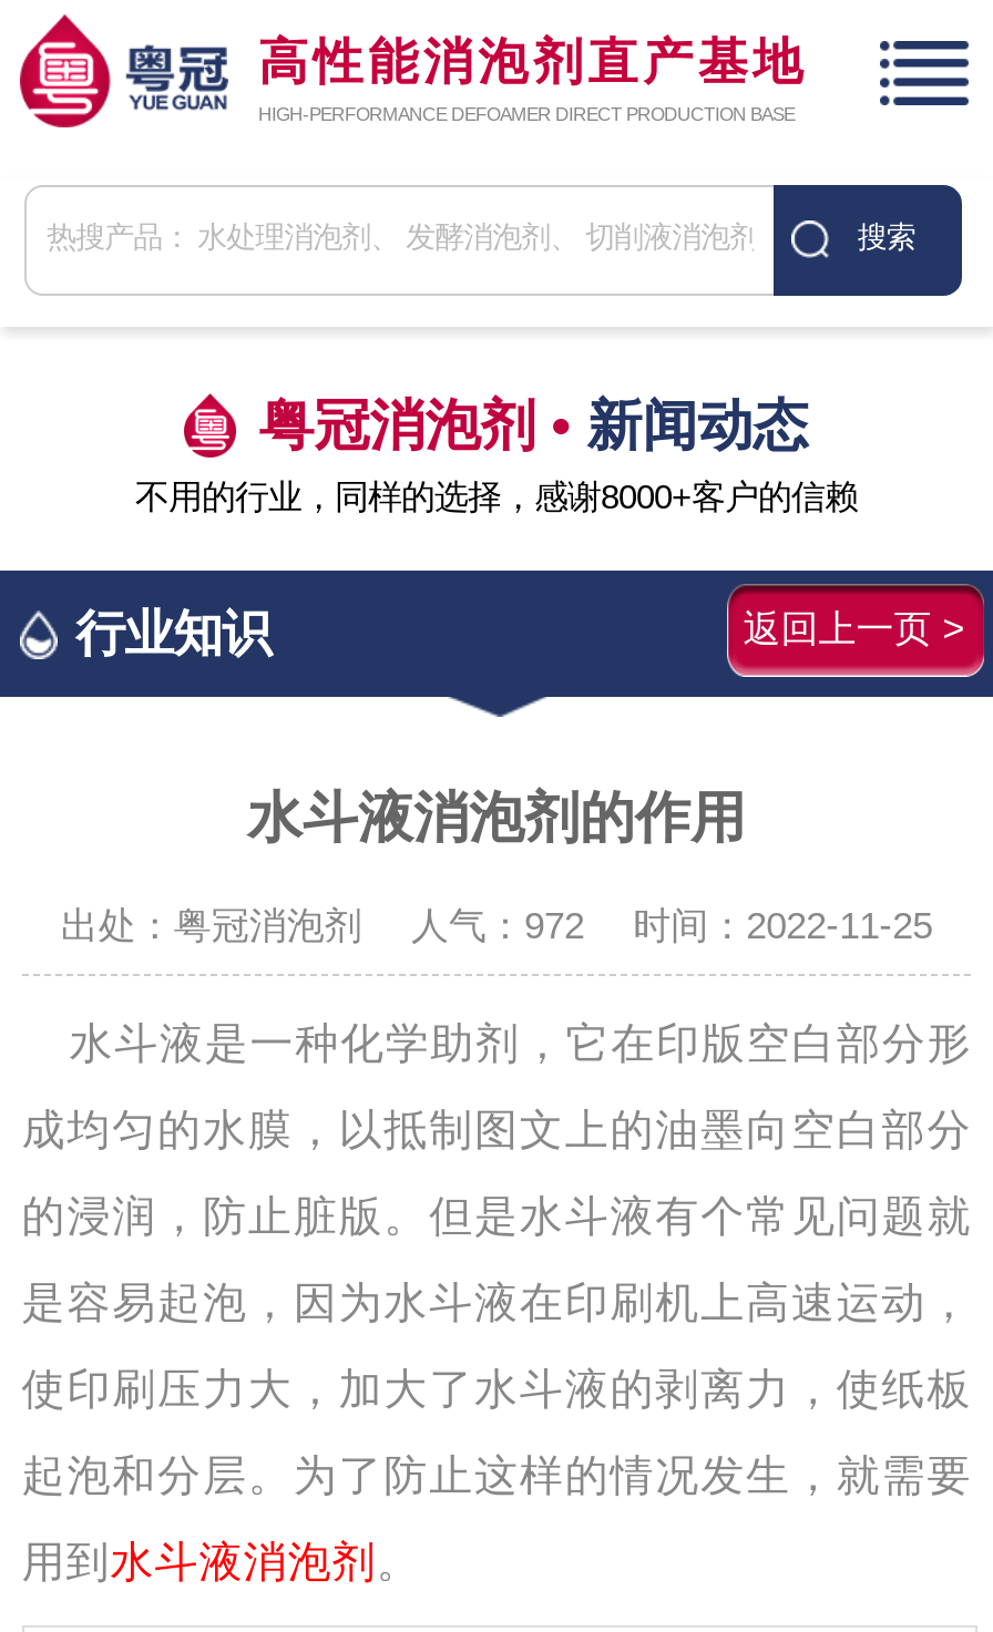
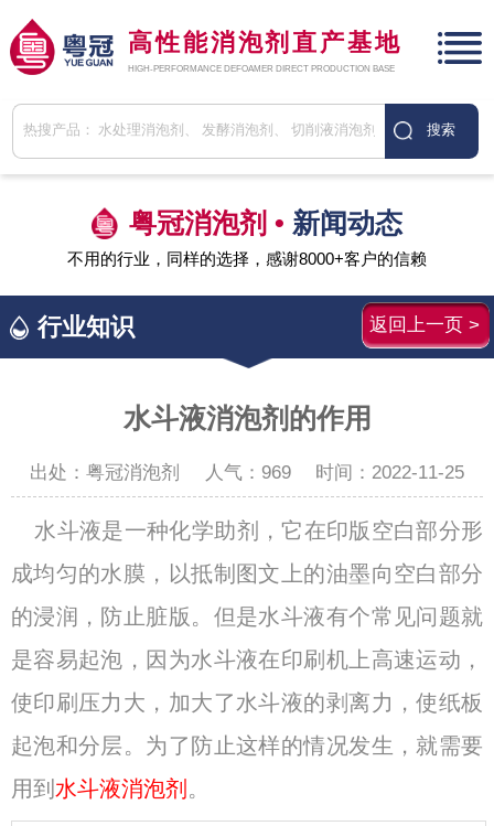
- 出处：粤冠消泡剂 人气：972 时间：2022-11-25
+ 出处：粤冠消泡剂 人气：969 时间：2022-11-25
